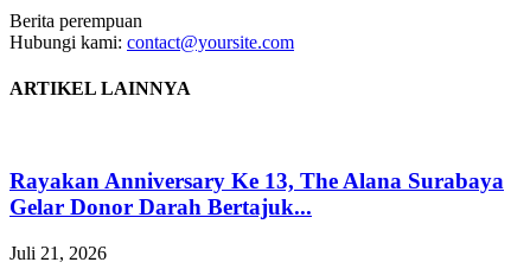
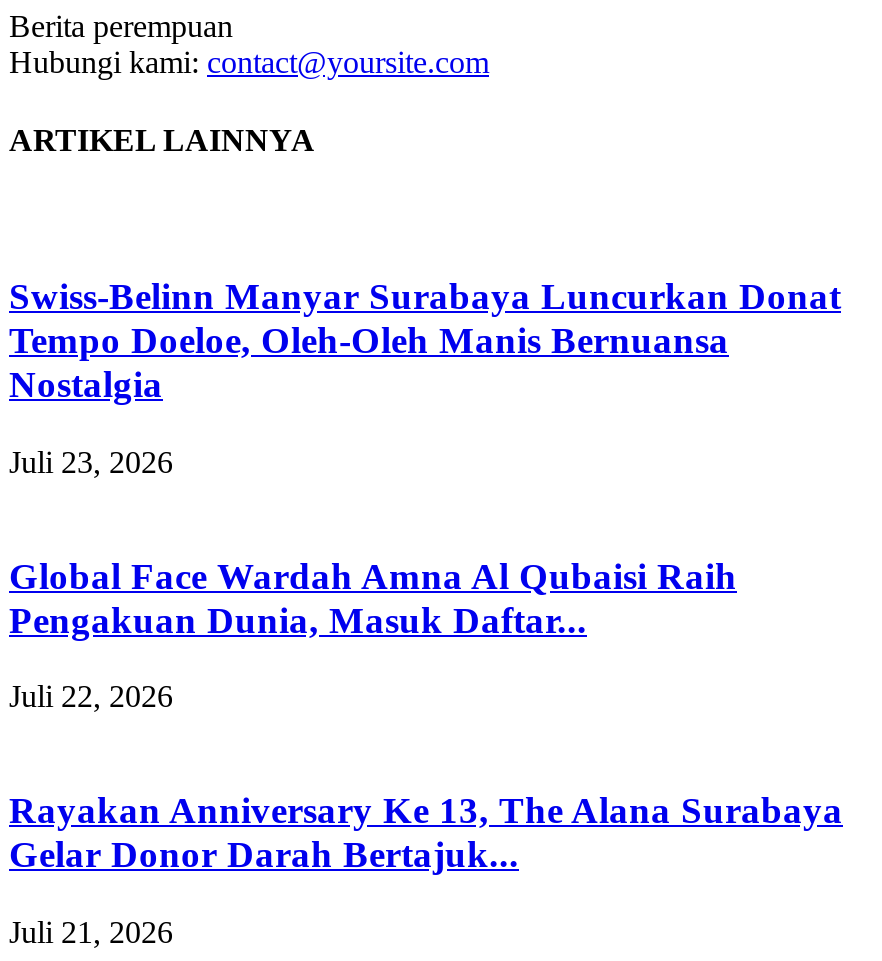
+ Swiss-Belinn Manyar Surabaya Luncurkan Donat
+ Tempo Doeloe, Oleh-Oleh Manis Bernuansa
+ Nostalgia
+ Juli 23, 2026
+ Global Face Wardah Amna Al Qubaisi Raih
+ Pengakuan Dunia, Masuk Daftar...
+ Juli 22, 2026
